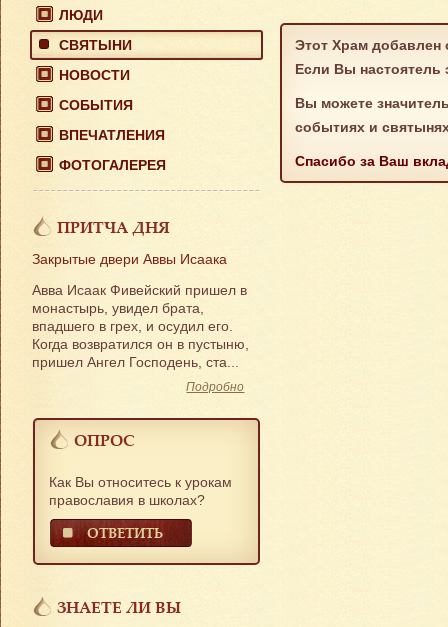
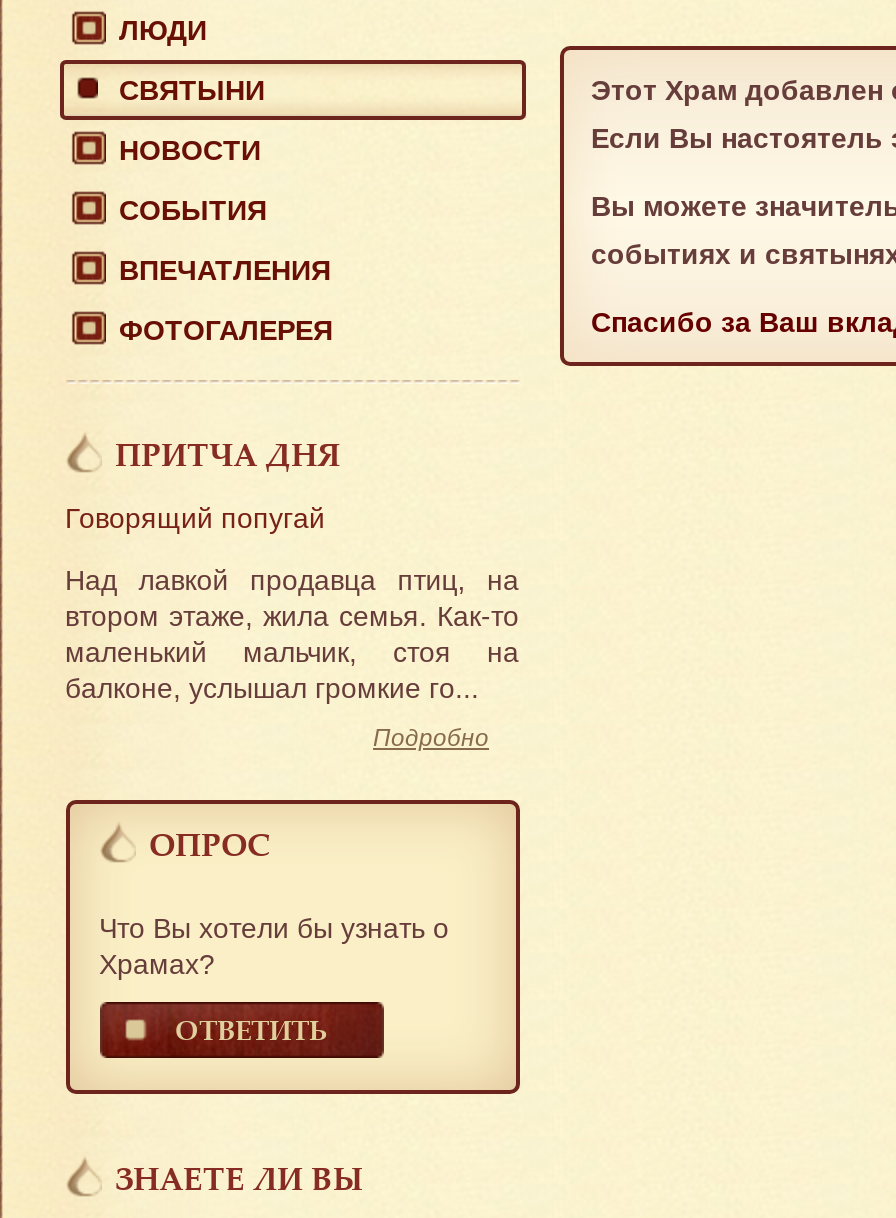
- Закрытые двери Аввы Исаака
+ Говорящий попугай

- Авва Исаак Фивейский пришел в
- монастырь, увидел брата,
- впадшего в грех, и осудил его.
- Когда возвратился он в пустыню,
- пришел Ангел Господень, ста...
+ Над лавкой продавца птиц, на
+ втором этаже, жила семья. Как-то
+ маленький мальчик, стоя на
+ балконе, услышал громкие го...

- Как Вы относитесь к урокам
- православия в школах?
+ Что Вы хотели бы узнать о
+ Храмах?
